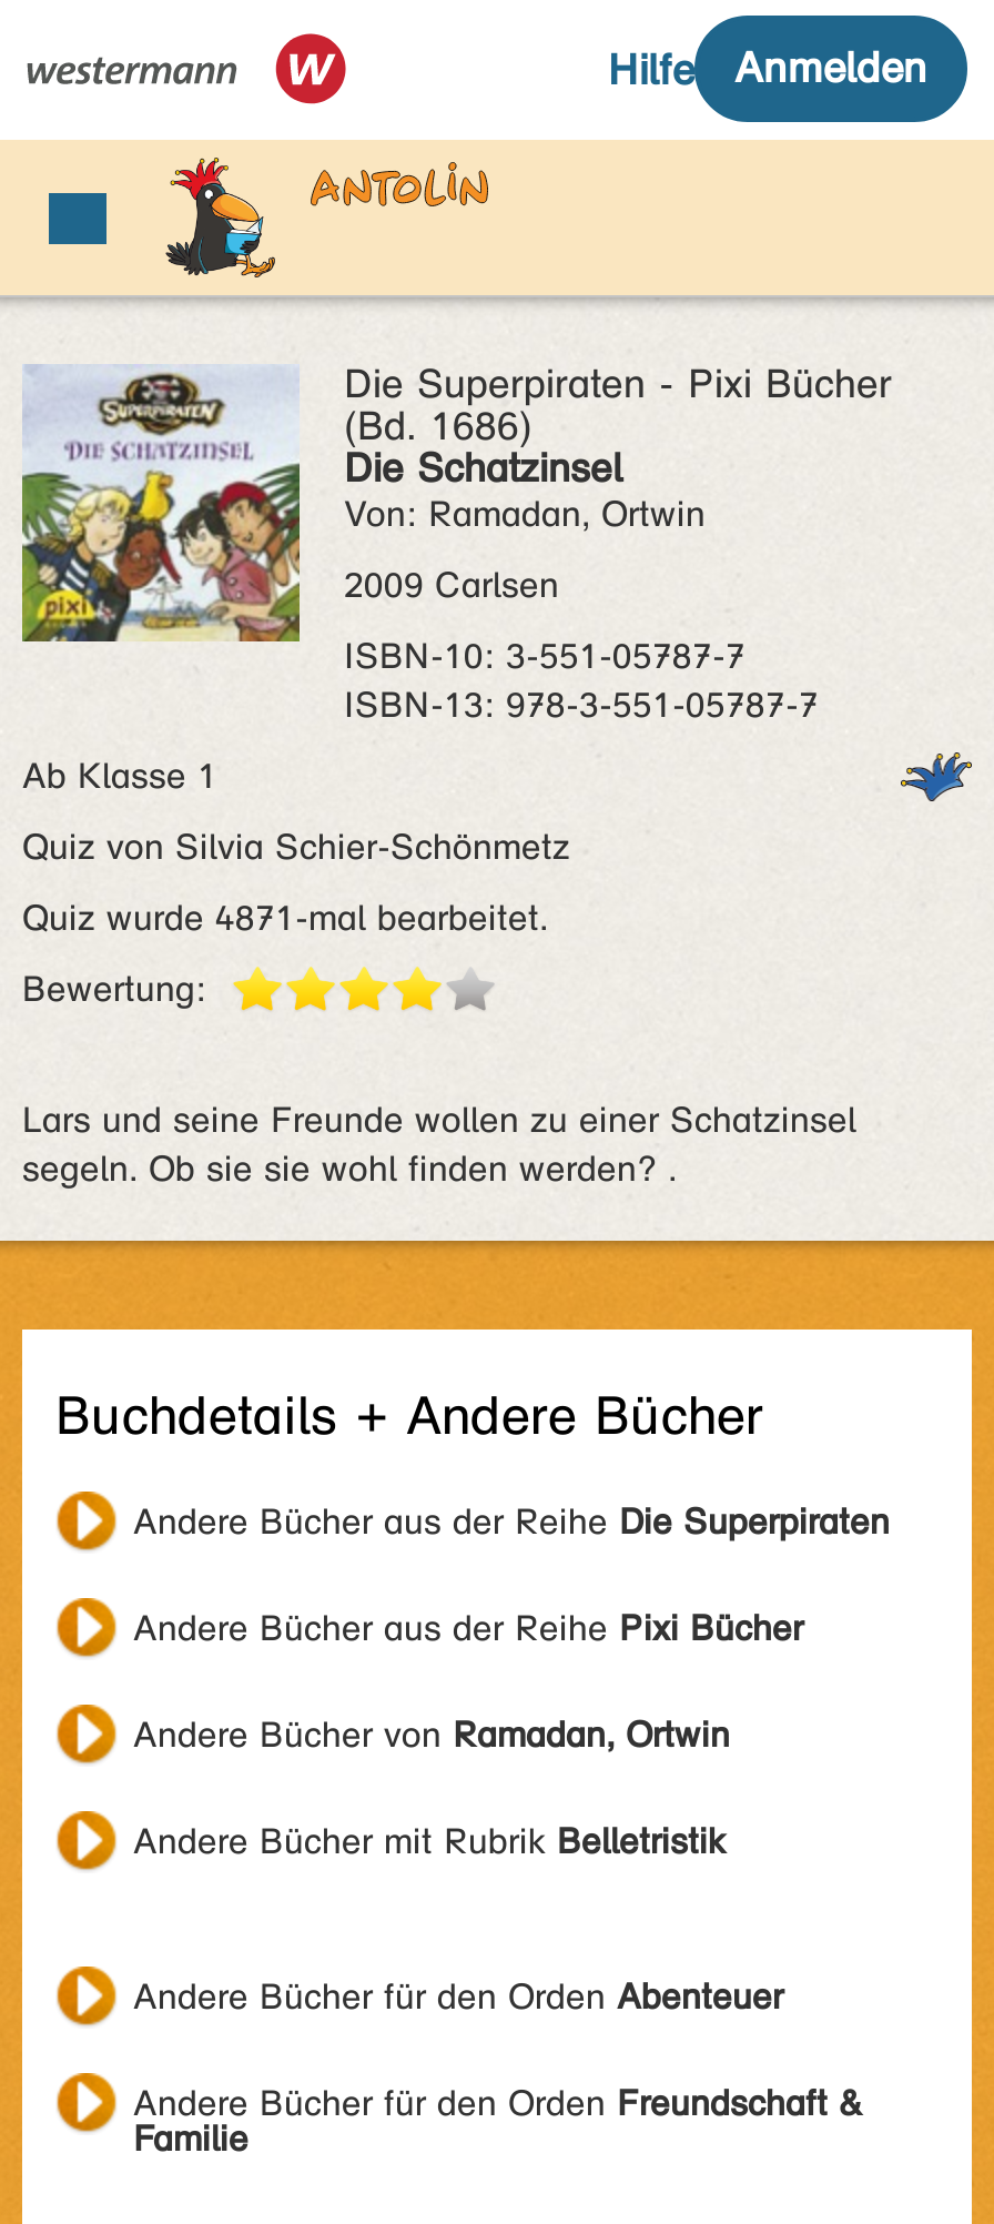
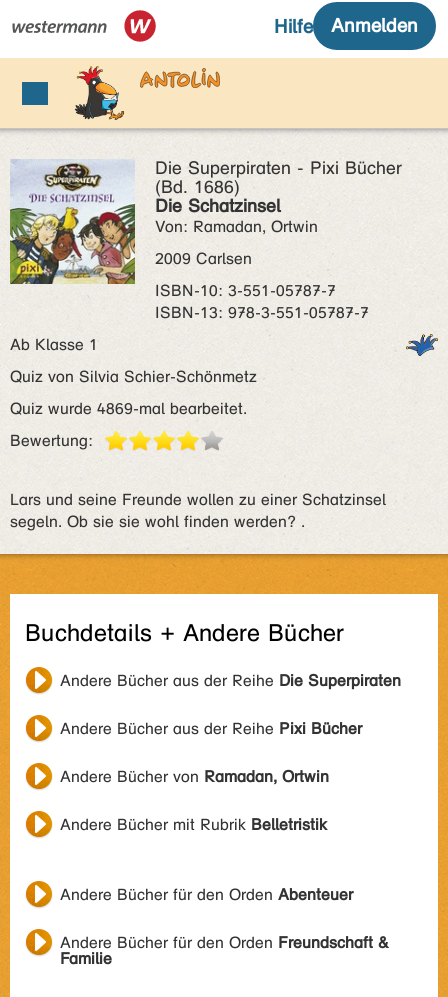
- Quiz wurde 4871-mal bearbeitet.
+ Quiz wurde 4869-mal bearbeitet.
